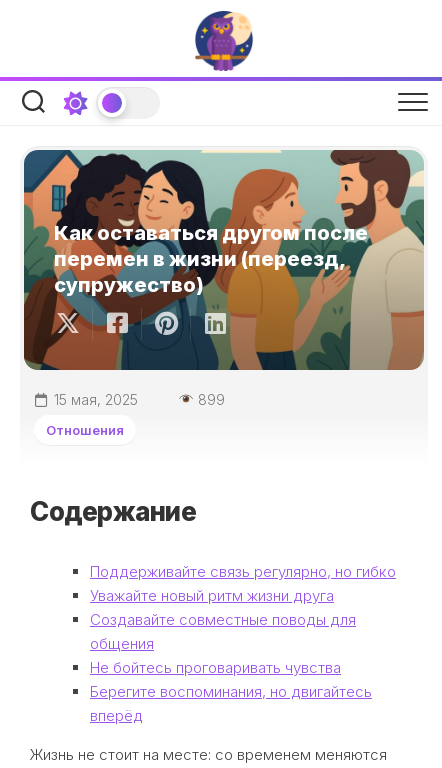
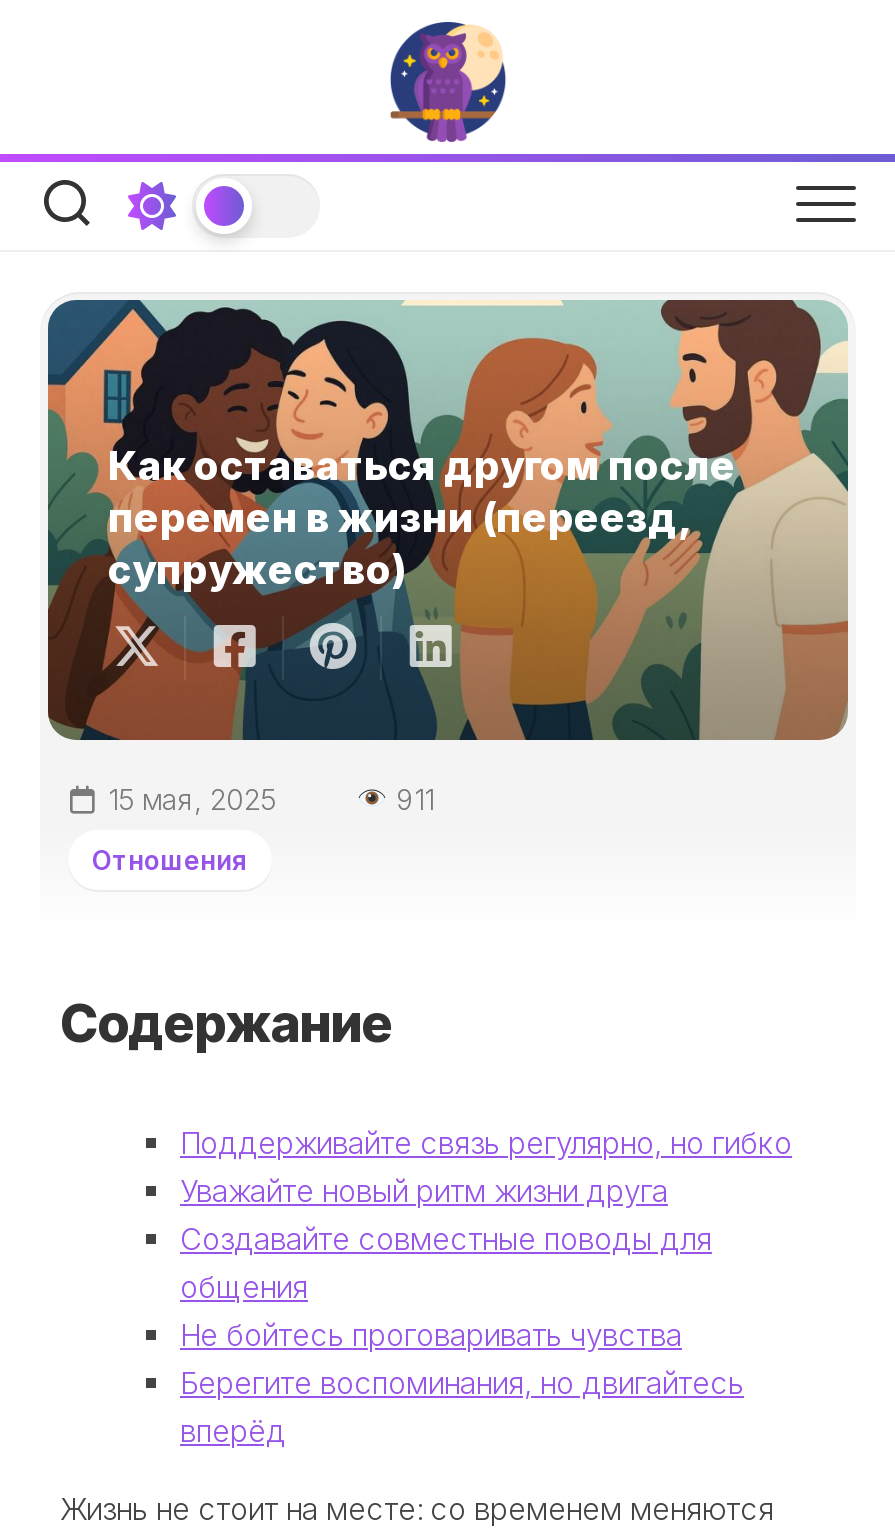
- 899
+ 911
